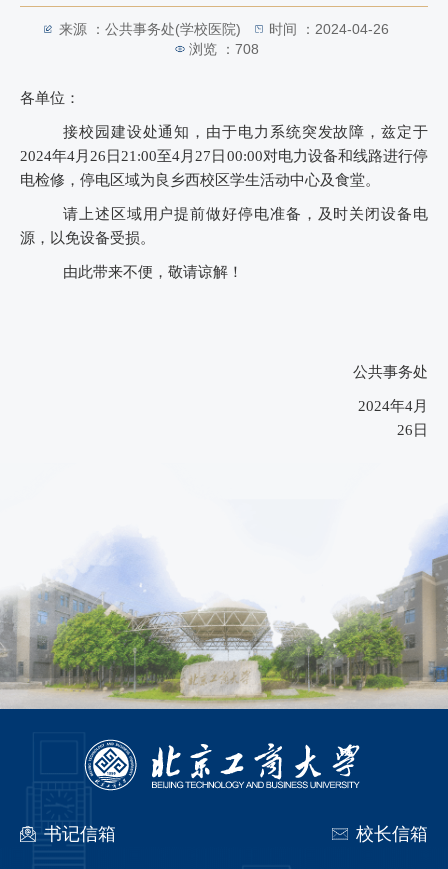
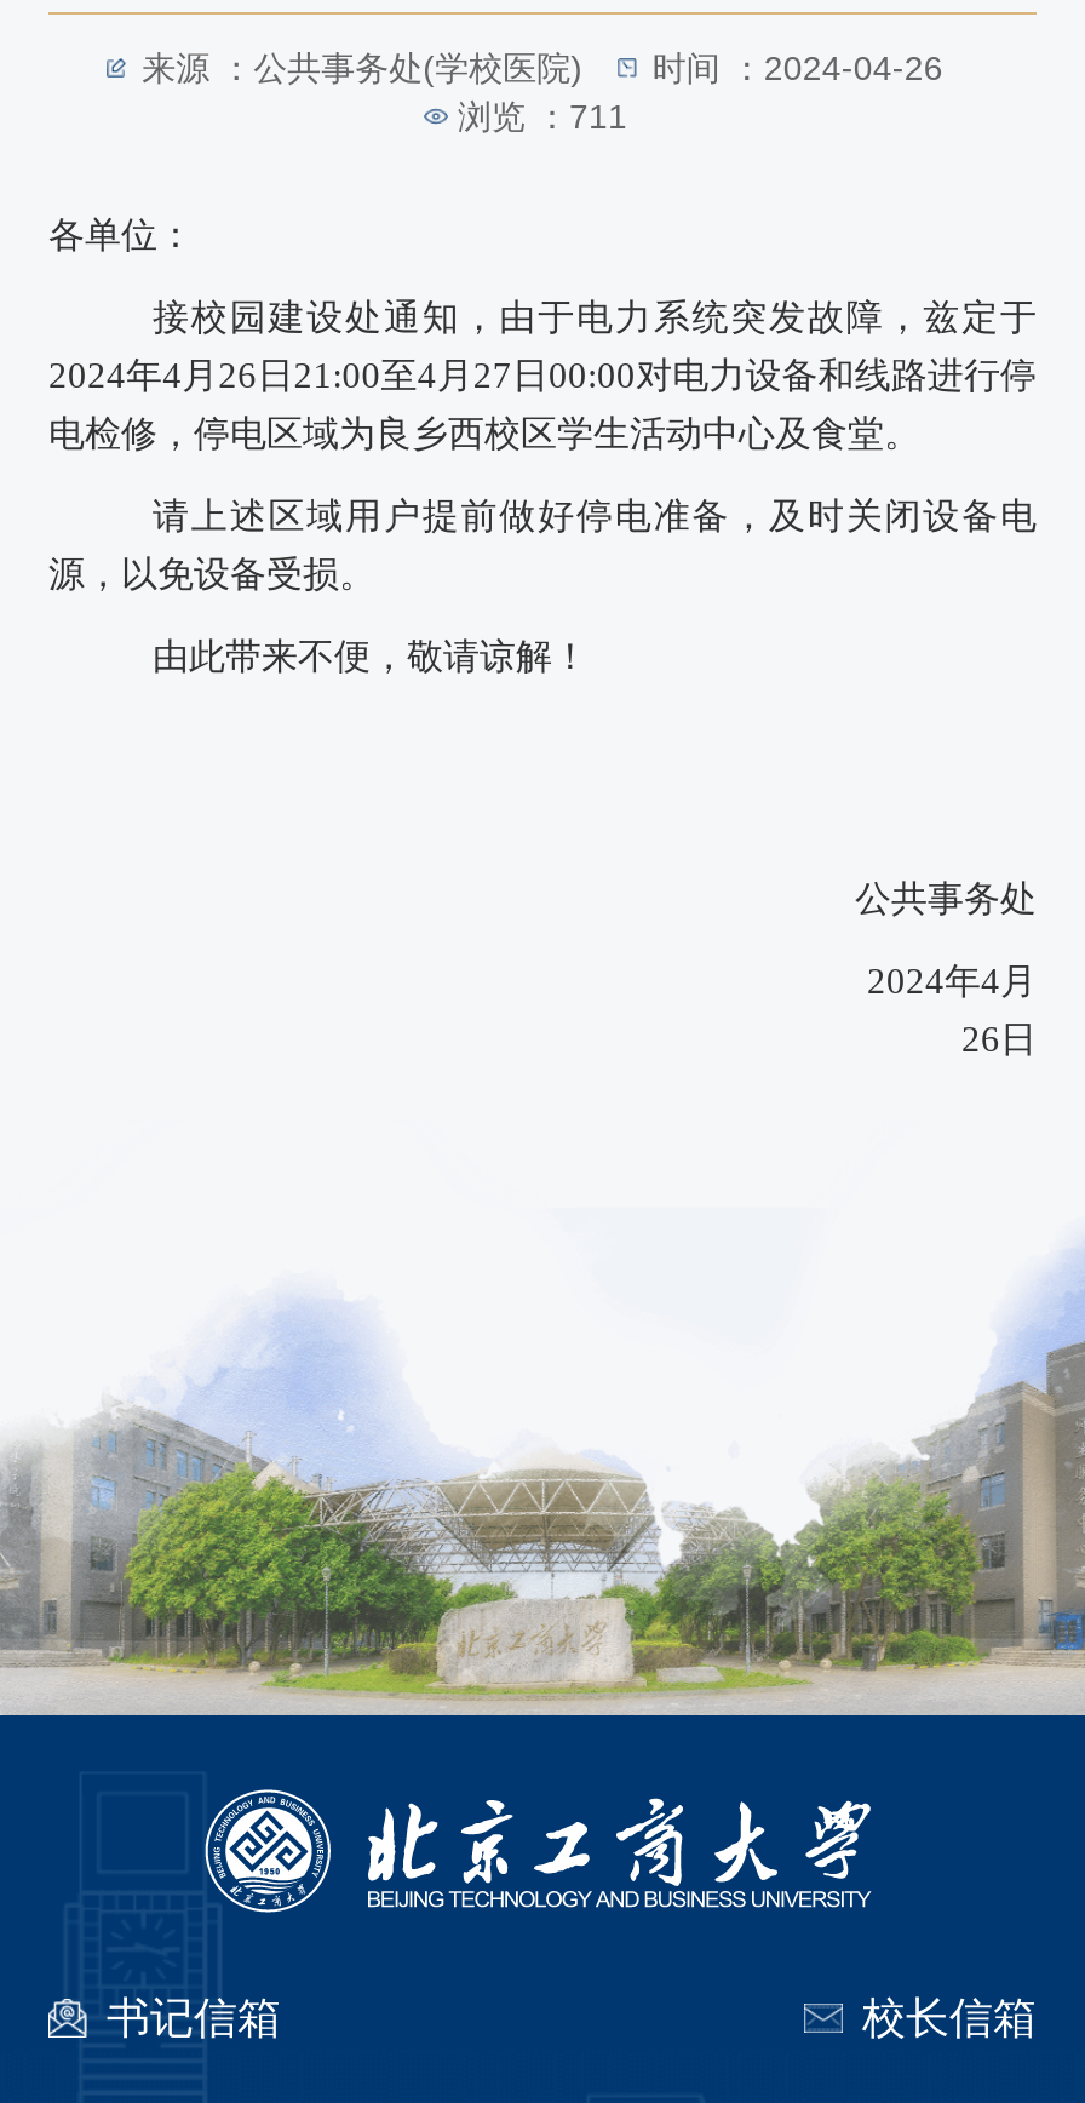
- 浏览 ：708
+ 浏览 ：711
